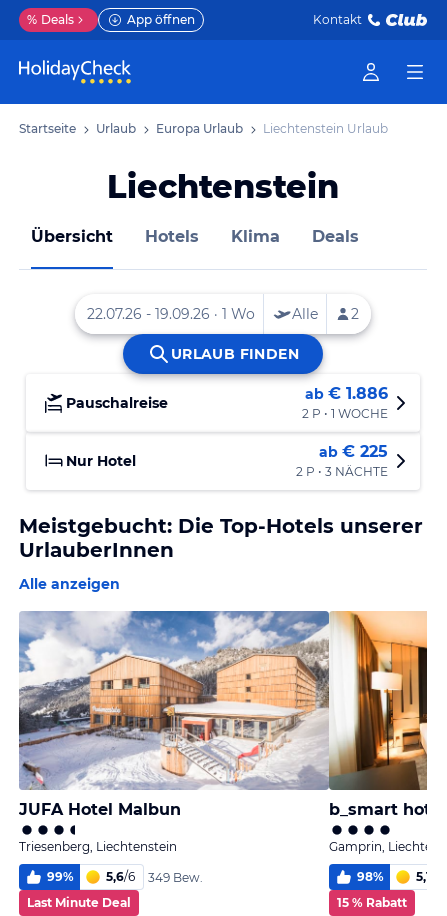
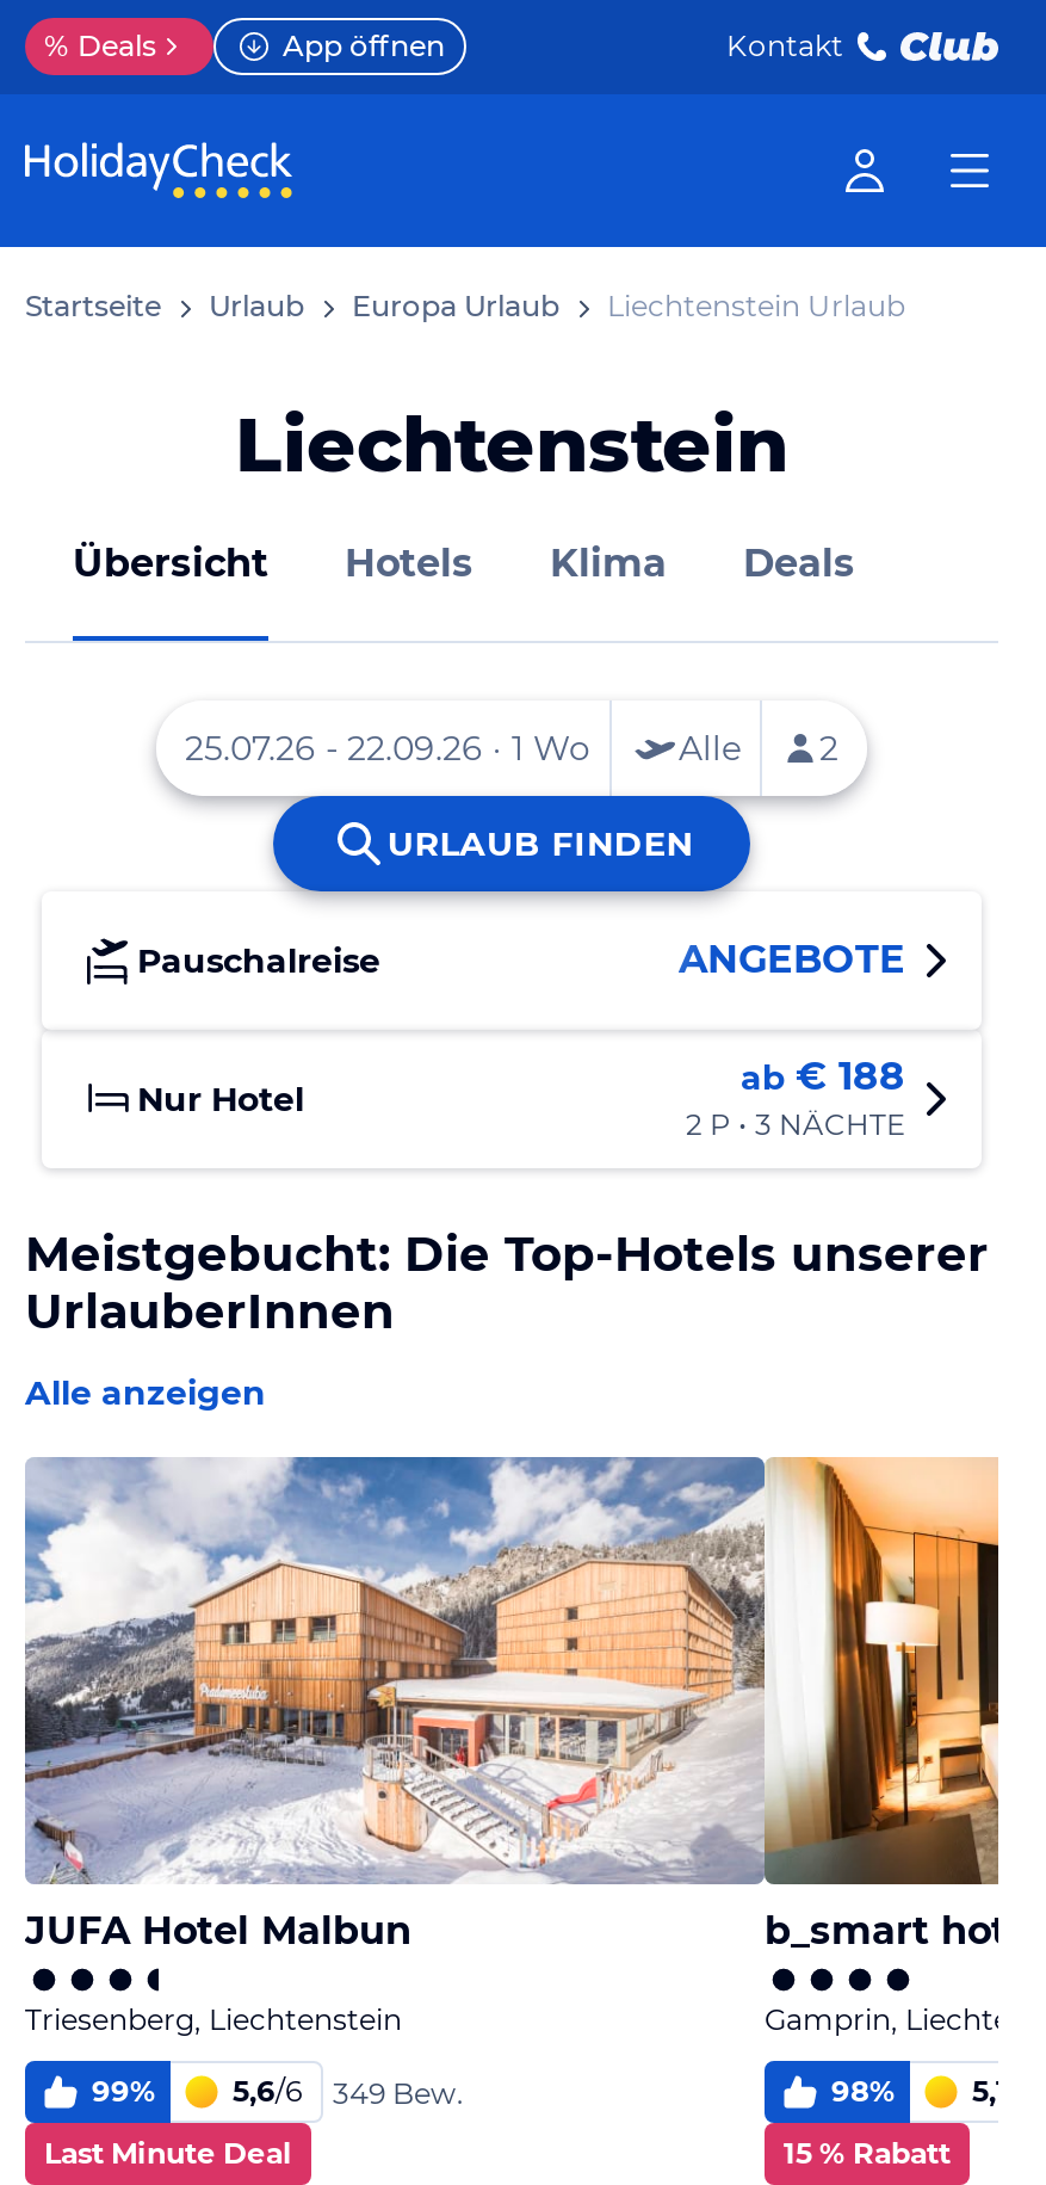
- ab € 1.886
- 2 P • 1 WOCHE
+ ANGEBOTE

- ab € 225
+ ab € 188
